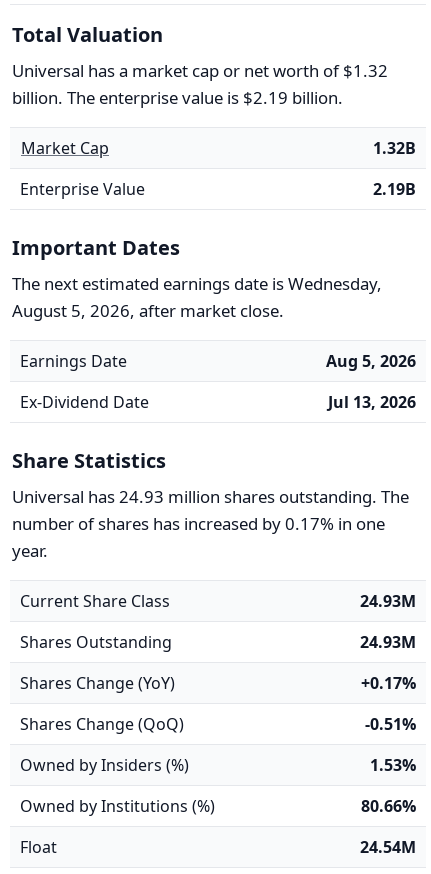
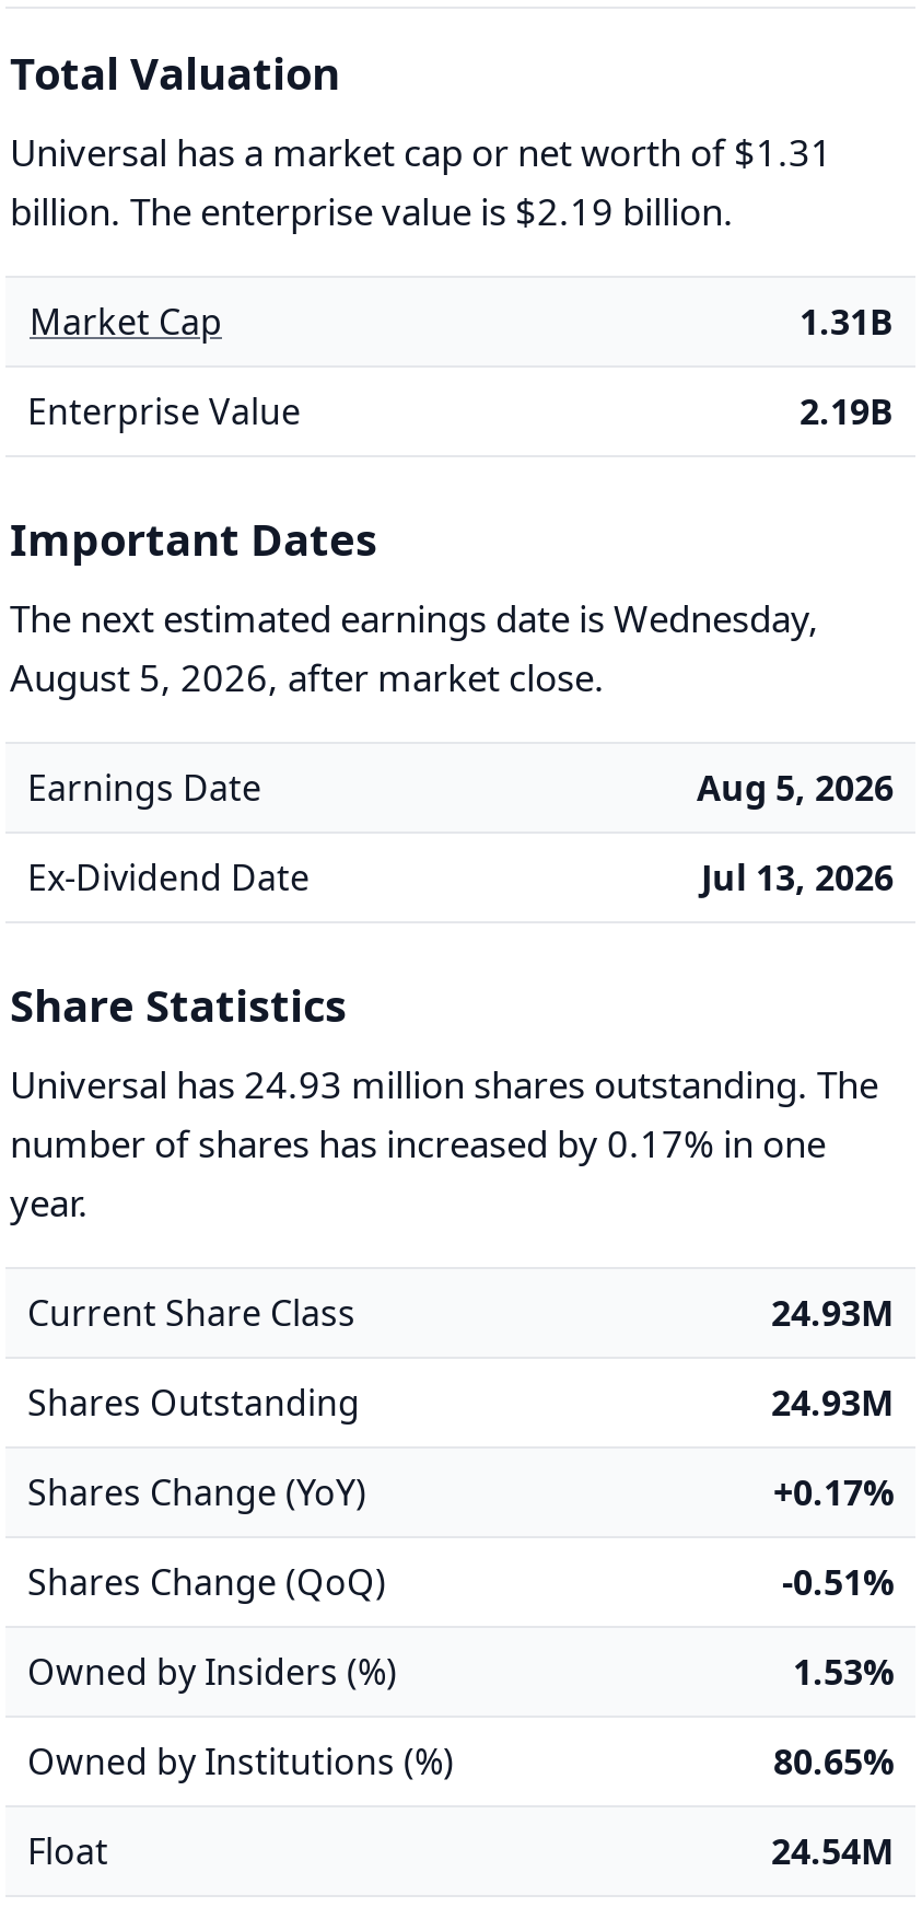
- Universal has a market cap or net worth of $1.32
+ Universal has a market cap or net worth of $1.31

- 1.32B
+ 1.31B

- 80.66%
+ 80.65%
